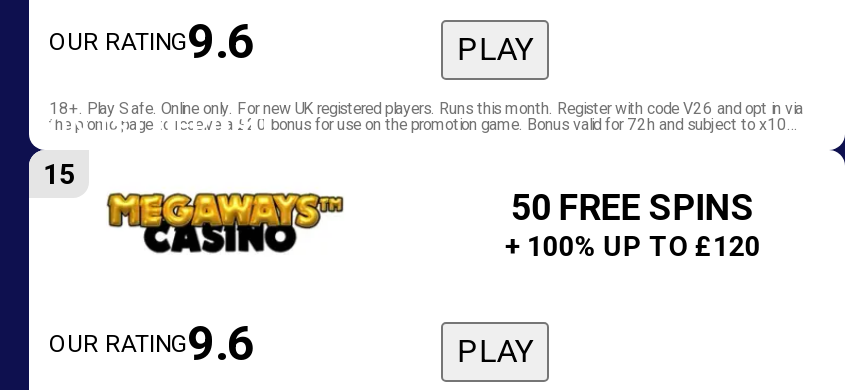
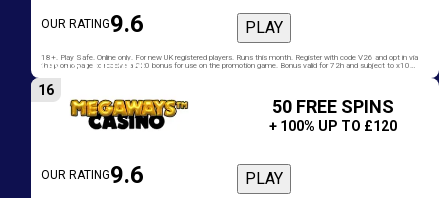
- 15
+ 16
